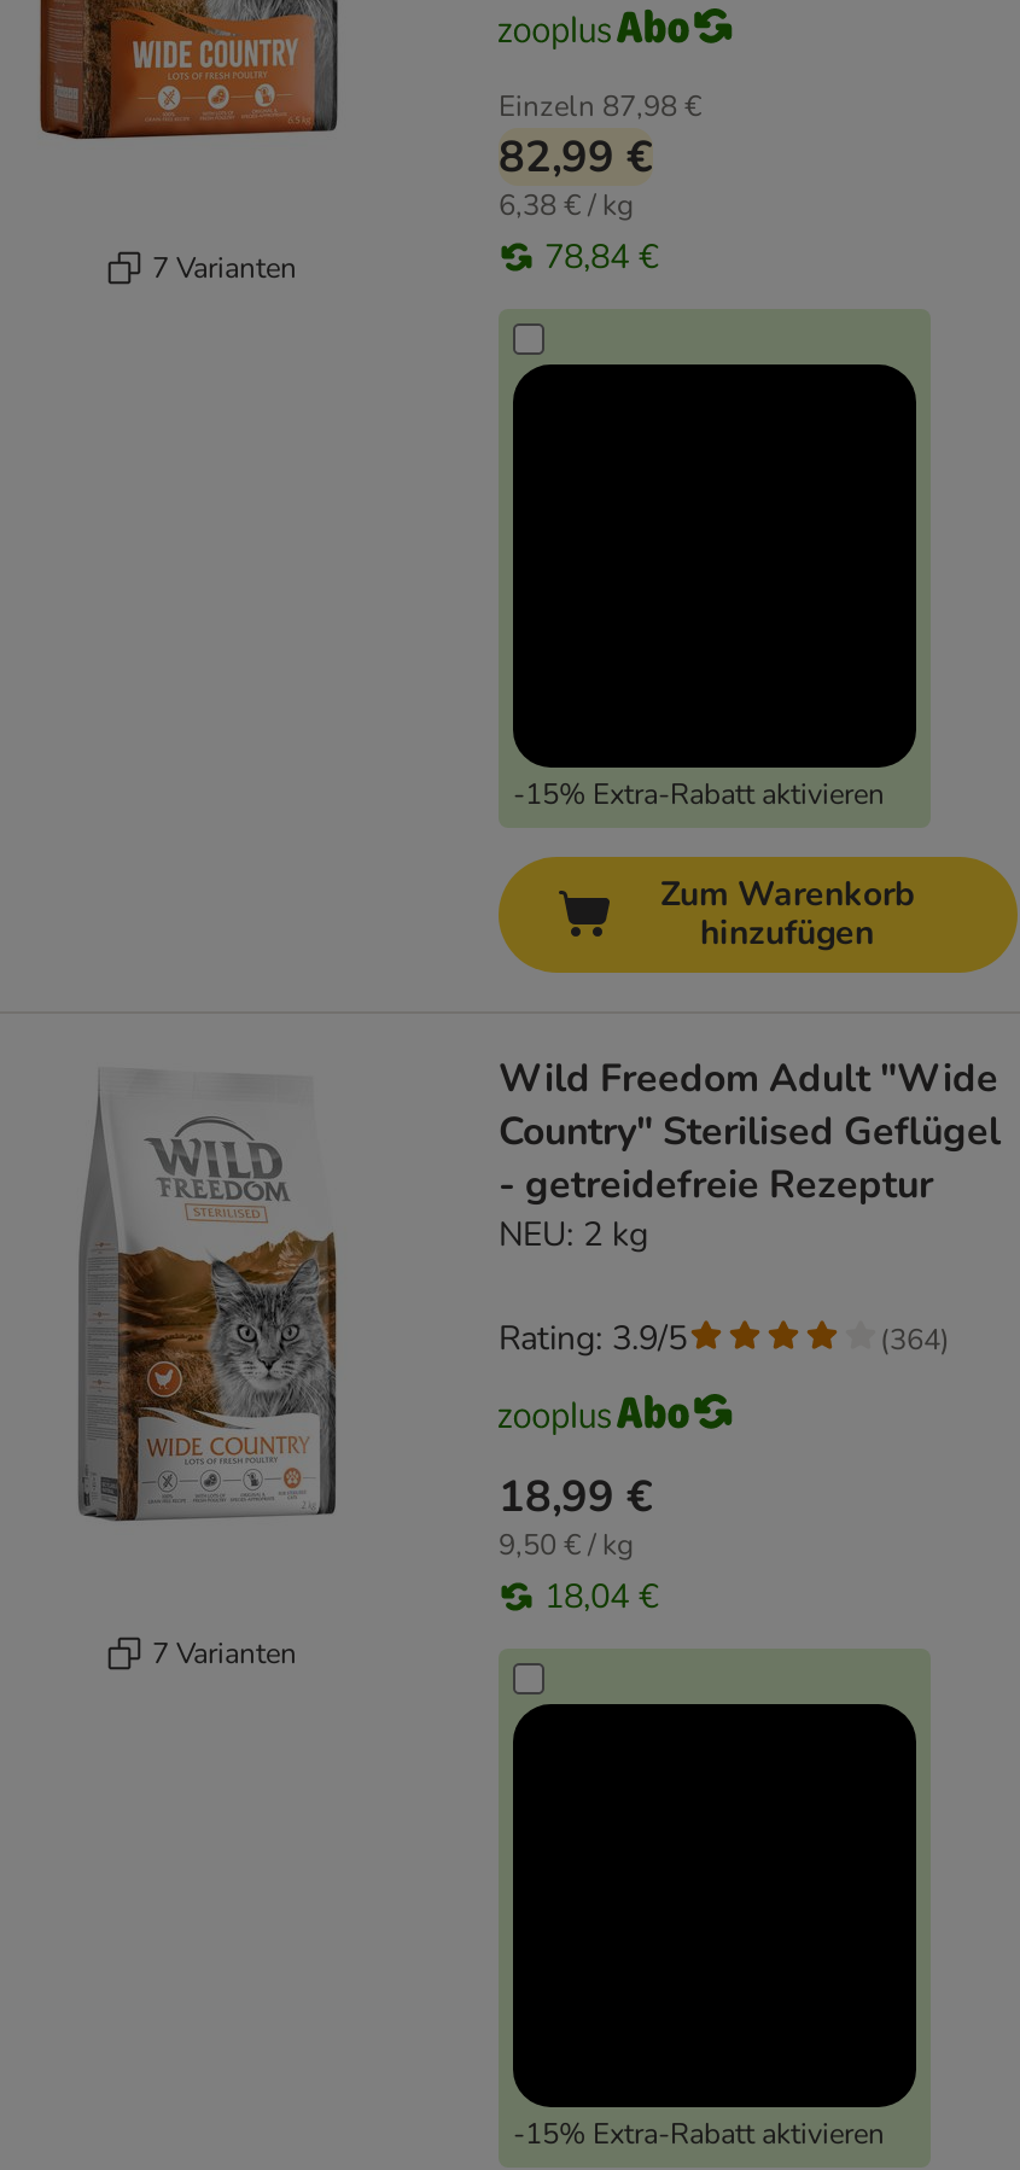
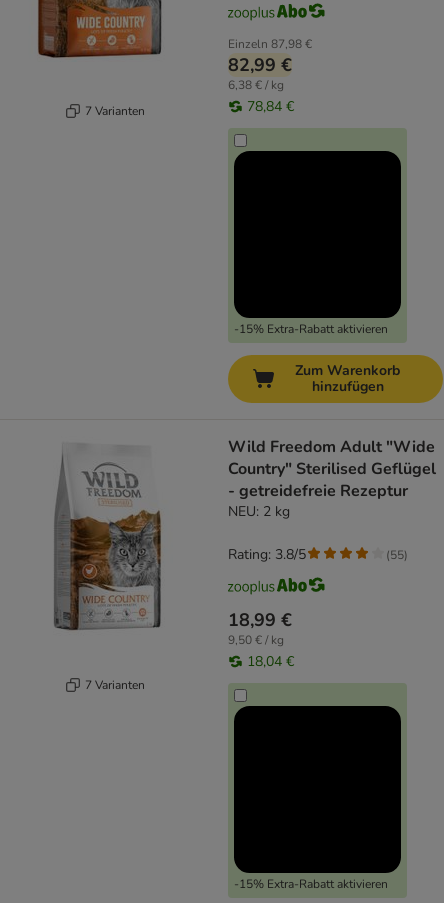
- Rating: 3.9/5
+ Rating: 3.8/5

- (364)
+ (55)
